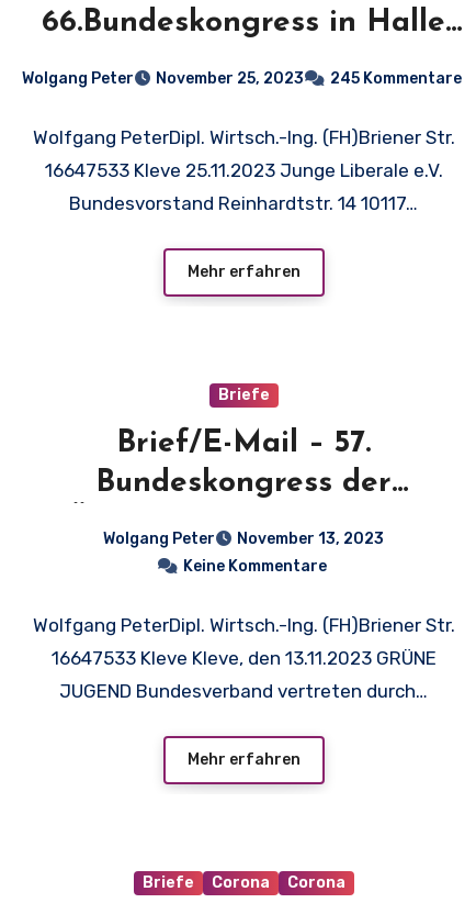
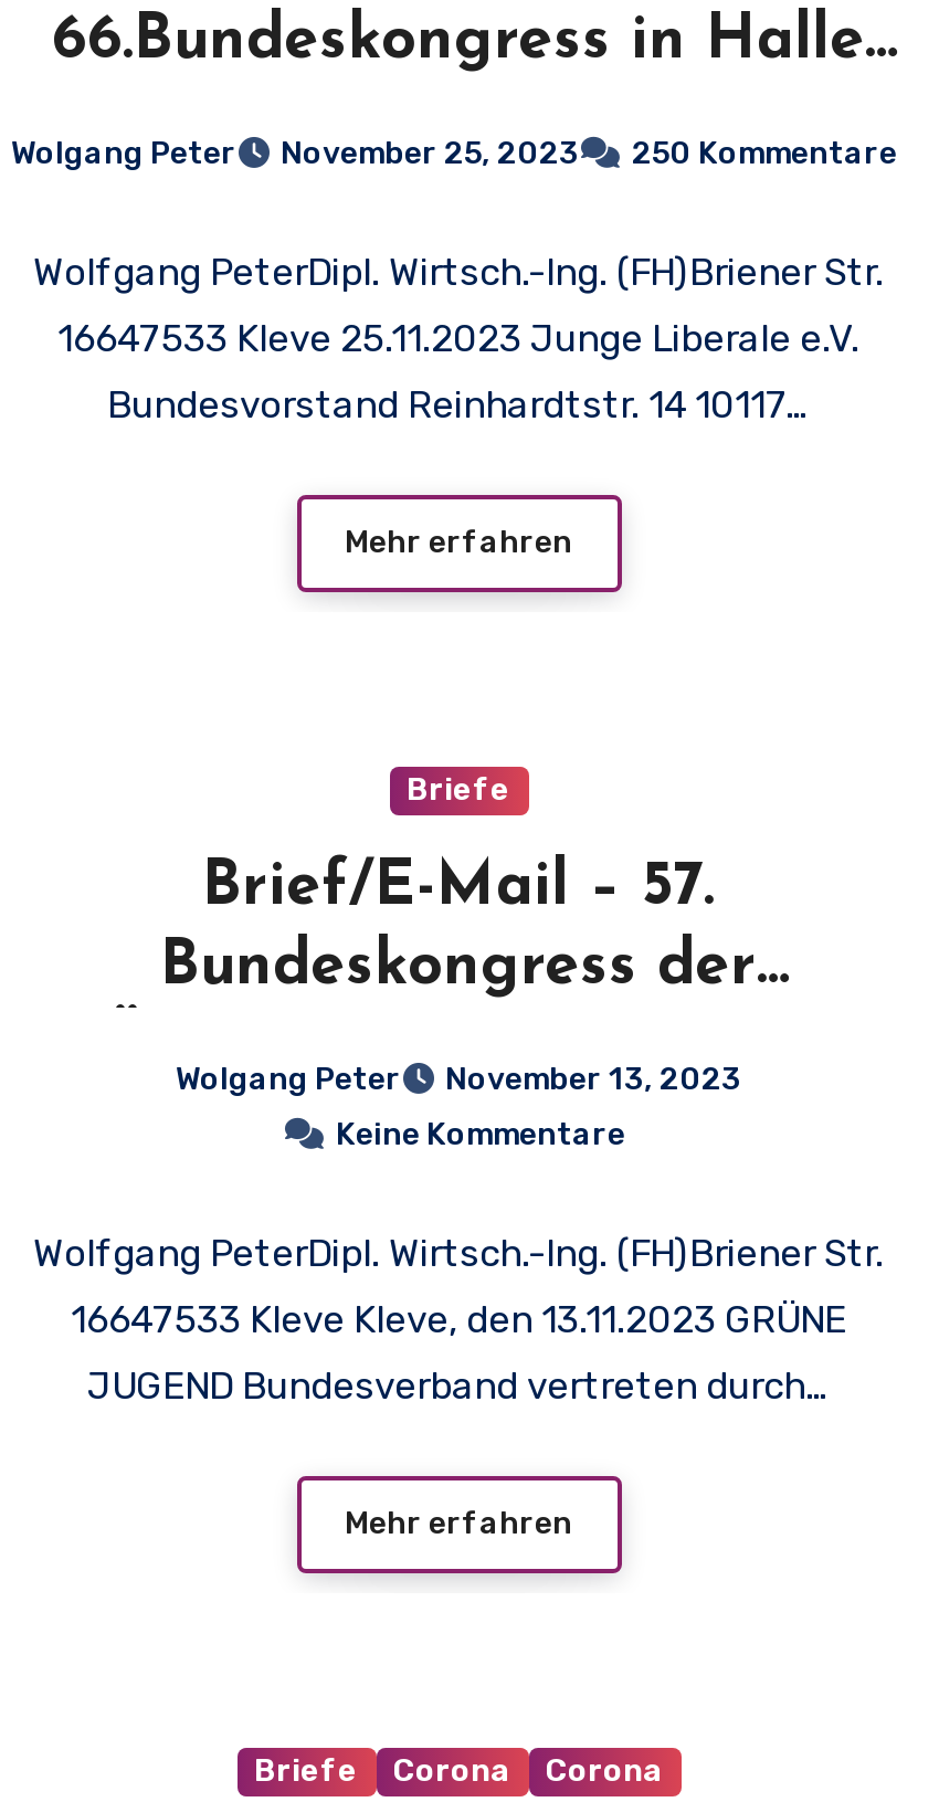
- Wolgang Peter November 25, 2023 245 Kommentare
+ Wolgang Peter November 25, 2023 250 Kommentare
